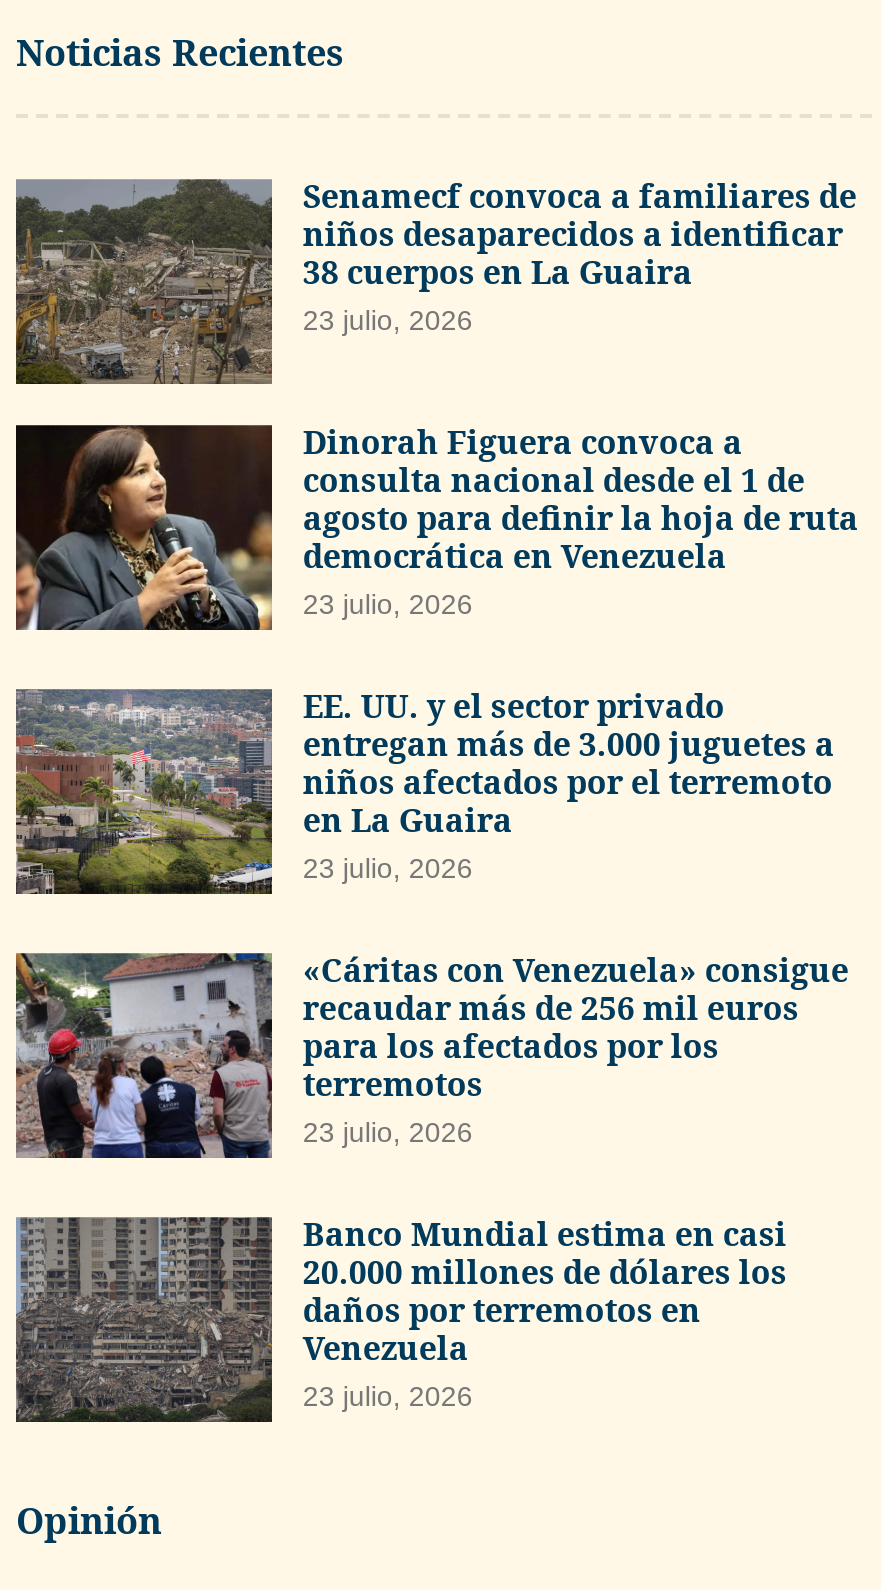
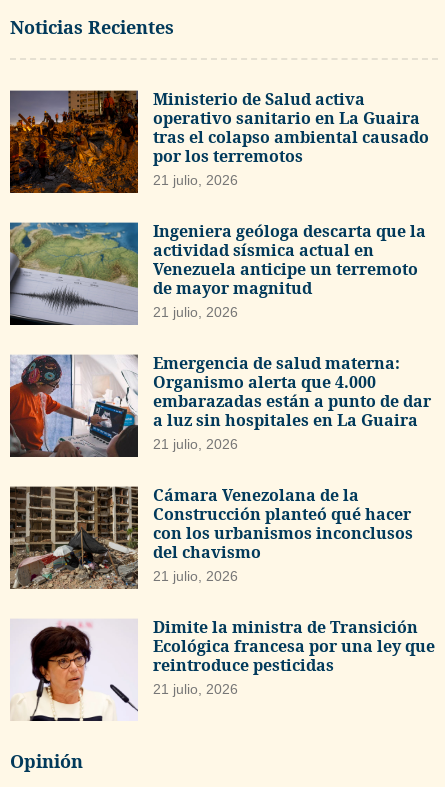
- [image]
- Senamecf convoca a familiares de
- niños desaparecidos a identificar
- 38 cuerpos en La Guaira
- 23 julio, 2026
+ [image]
+ Ministerio de Salud activa
+ operativo sanitario en La Guaira
+ tras el colapso ambiental causado
+ por los terremotos
+ 21 julio, 2026

- [image]
- Dinorah Figuera convoca a
- consulta nacional desde el 1 de
- agosto para definir la hoja de ruta
- democrática en Venezuela
- 23 julio, 2026
+ [image]
+ Ingeniera geóloga descarta que la
+ actividad sísmica actual en
+ Venezuela anticipe un terremoto
+ de mayor magnitud
+ 21 julio, 2026

- [image]
- EE. UU. y el sector privado
- entregan más de 3.000 juguetes a
- niños afectados por el terremoto
- en La Guaira
- 23 julio, 2026
+ [image]
+ Emergencia de salud materna:
+ Organismo alerta que 4.000
+ embarazadas están a punto de dar
+ a luz sin hospitales en La Guaira
+ 21 julio, 2026

- [image]
- «Cáritas con Venezuela» consigue
- recaudar más de 256 mil euros
- para los afectados por los
- terremotos
- 23 julio, 2026
+ [image]
+ Cámara Venezolana de la
+ Construcción planteó qué hacer
+ con los urbanismos inconclusos
+ del chavismo
+ 21 julio, 2026

- [image]
- Banco Mundial estima en casi
- 20.000 millones de dólares los
- daños por terremotos en
- Venezuela
- 23 julio, 2026
+ [image]
+ Dimite la ministra de Transición
+ Ecológica francesa por una ley que
+ reintroduce pesticidas
+ 21 julio, 2026
